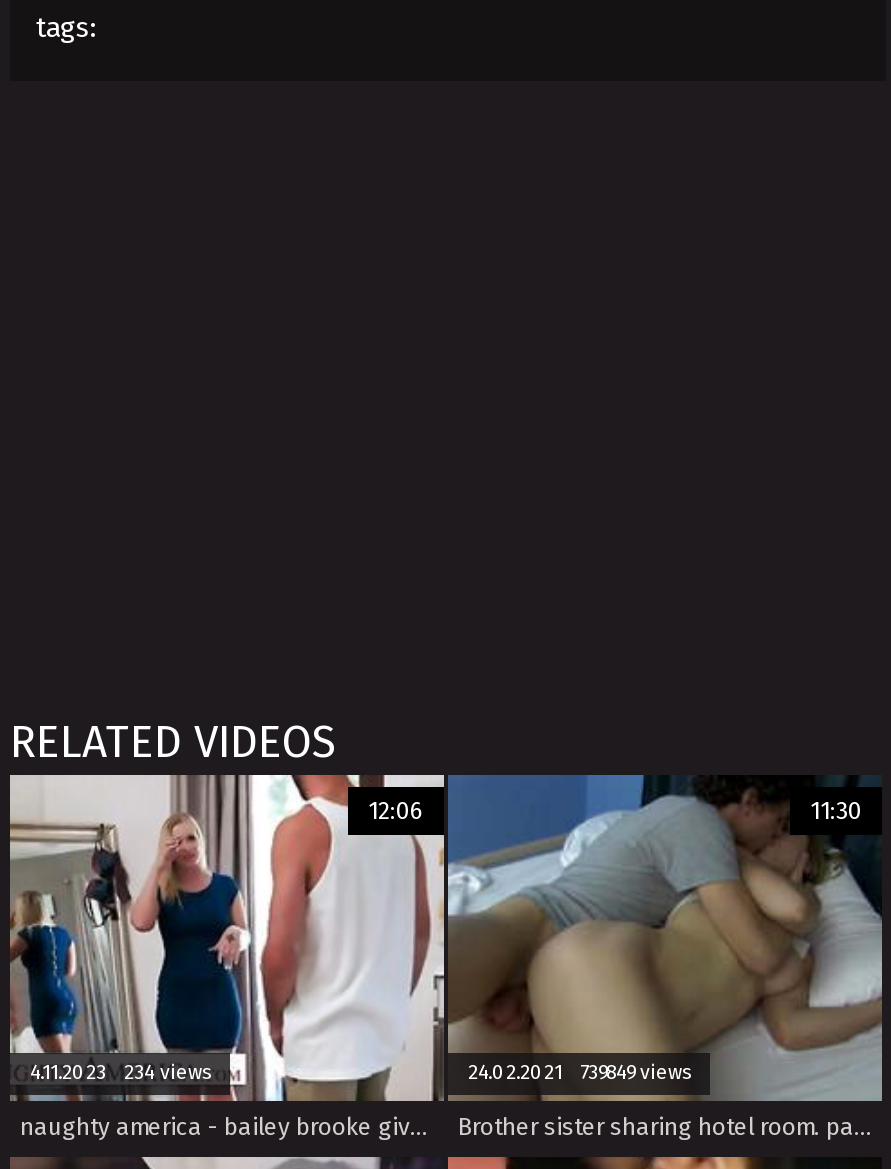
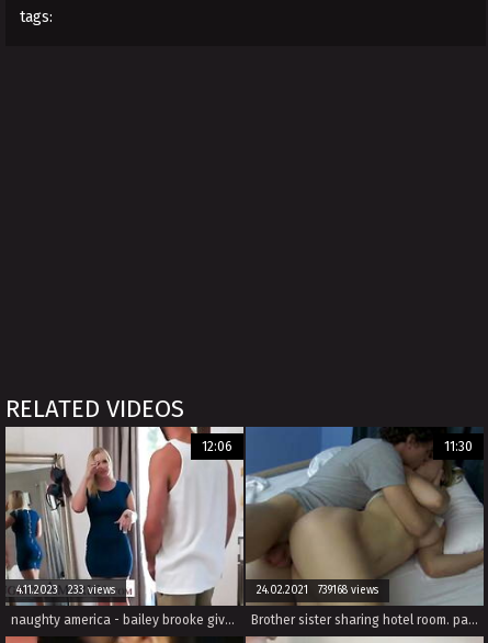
- 4.11.2023 234 views
+ 4.11.2023 233 views

- 24.02.2021 739849 views
+ 24.02.2021 739168 views
